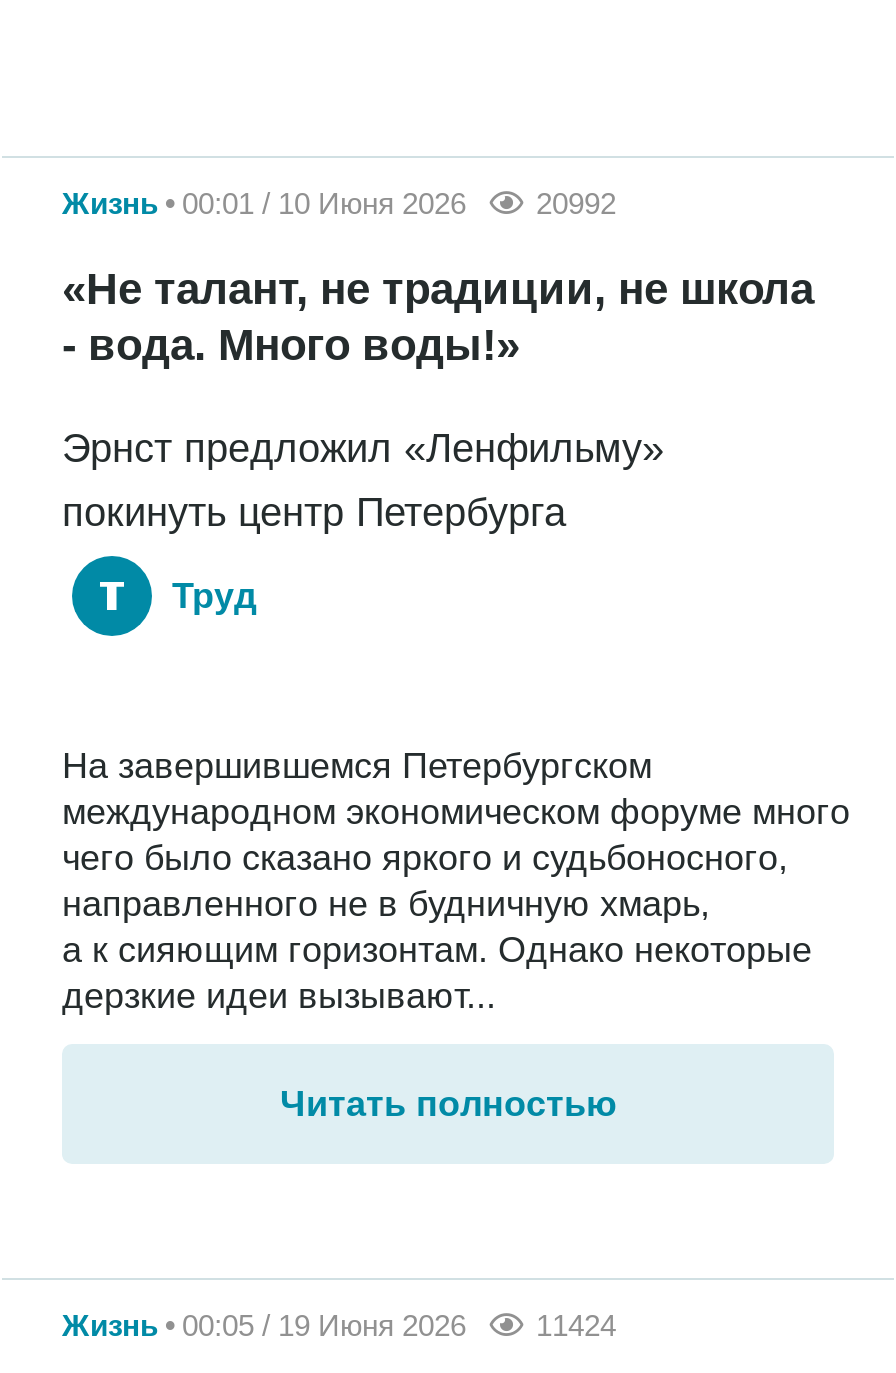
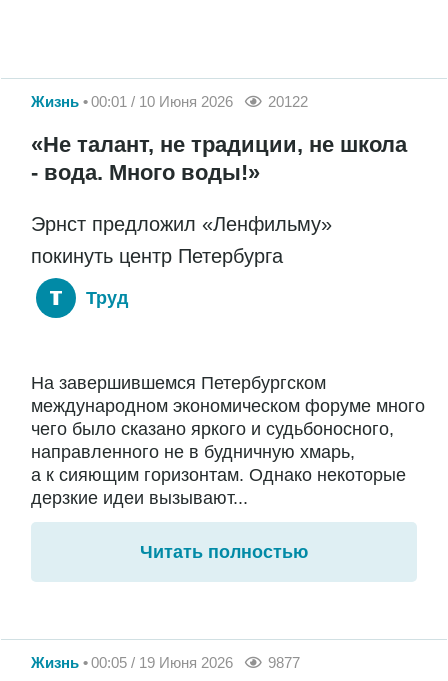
- 20992
+ 20122

- 11424
+ 9877
